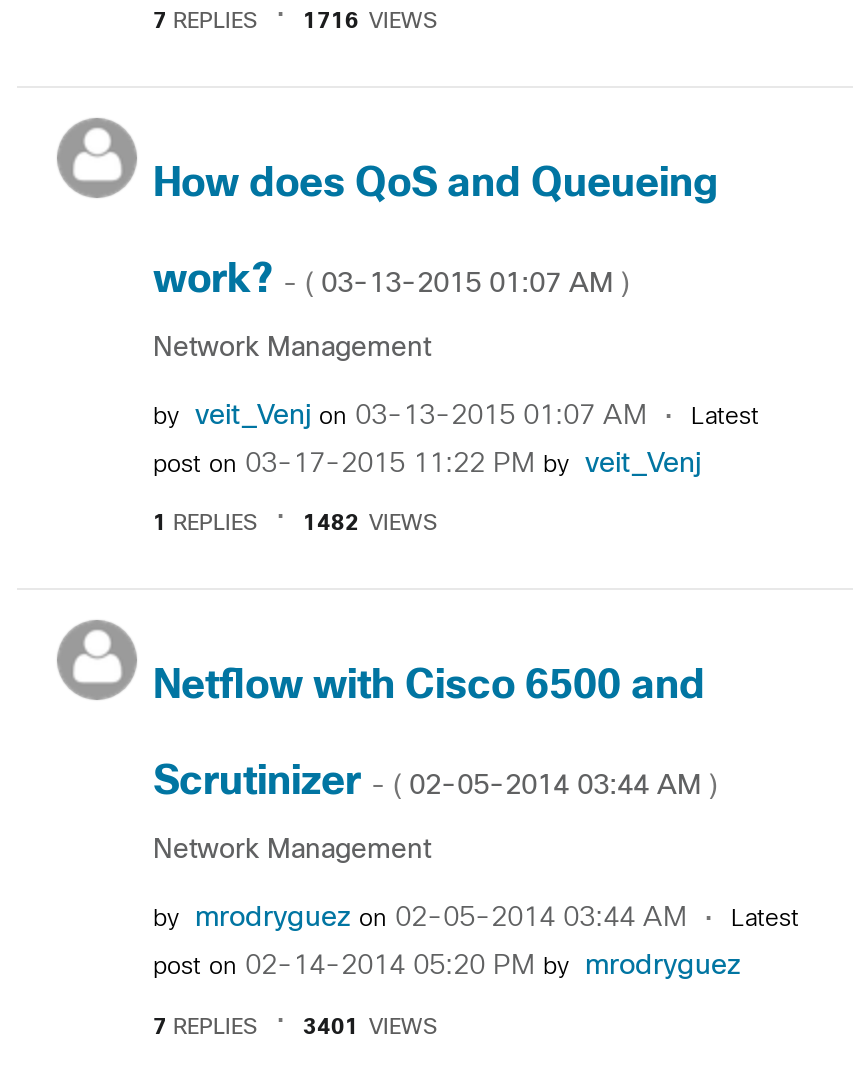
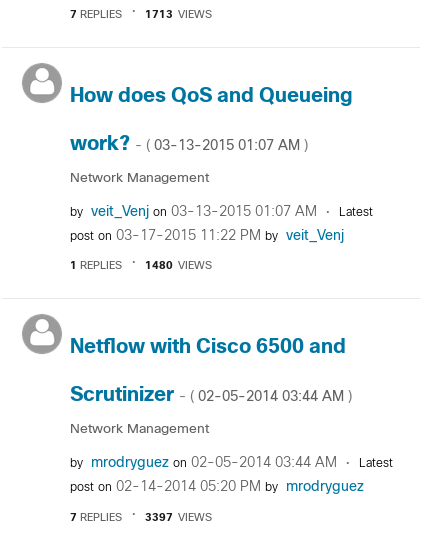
- 1716 VIEWS
+ 1713 VIEWS

- 1482 VIEWS
+ 1480 VIEWS

- 3401 VIEWS
+ 3397 VIEWS
